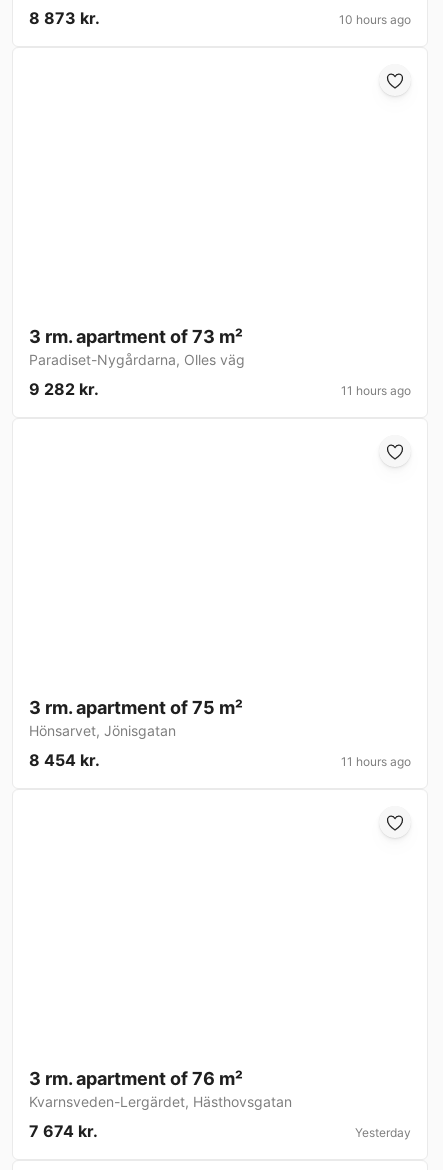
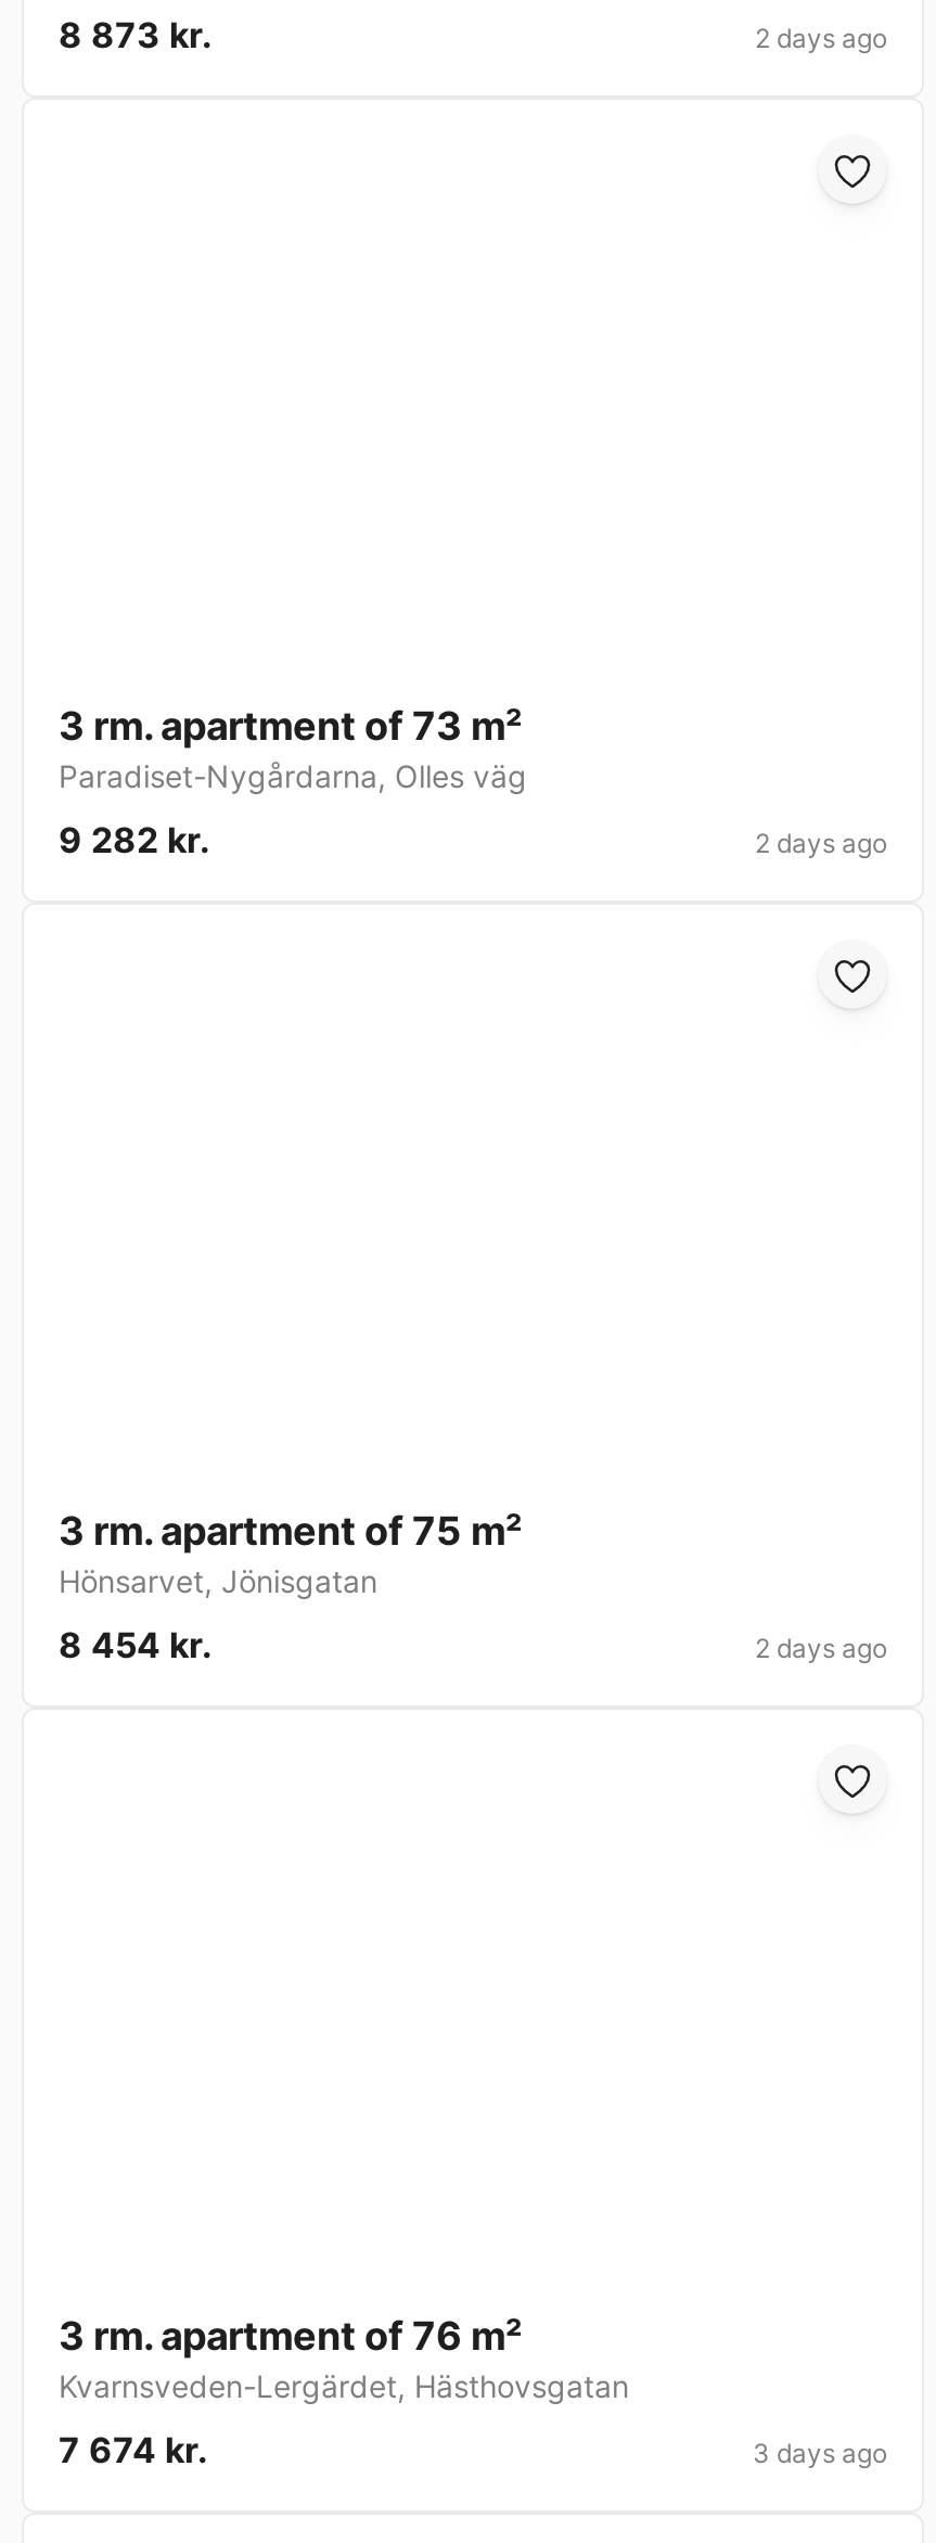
- 10 hours ago
+ 2 days ago

- 11 hours ago
+ 2 days ago

- 11 hours ago
+ 2 days ago

- Yesterday
+ 3 days ago
